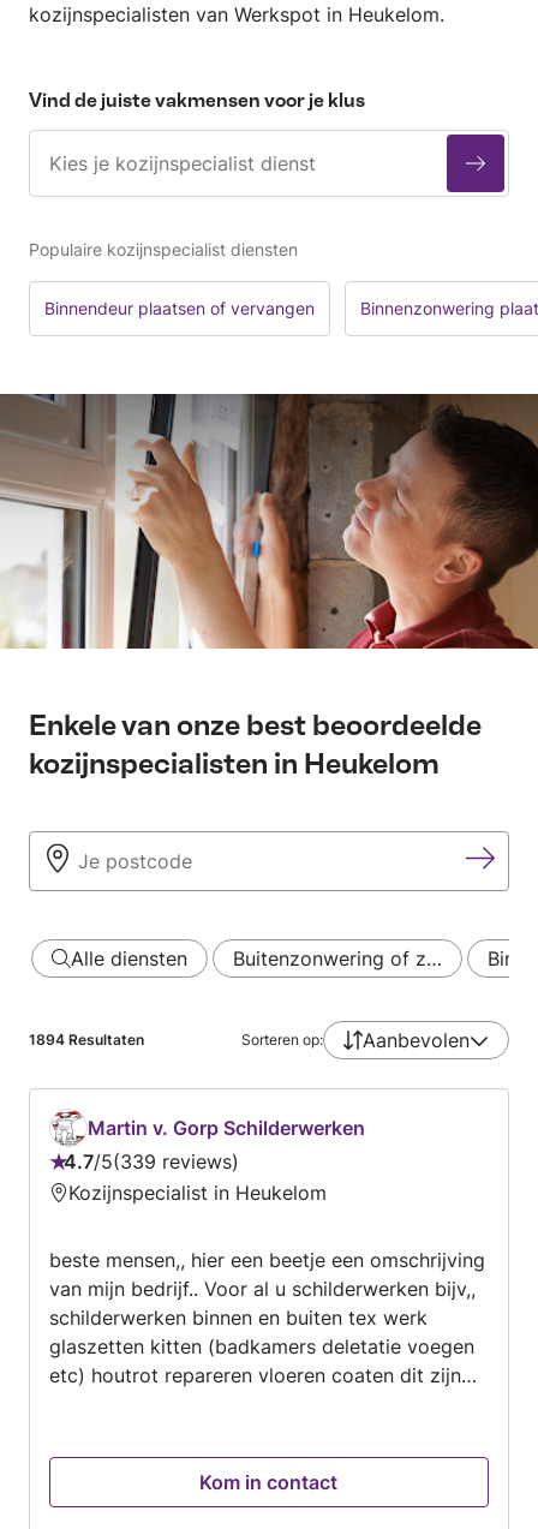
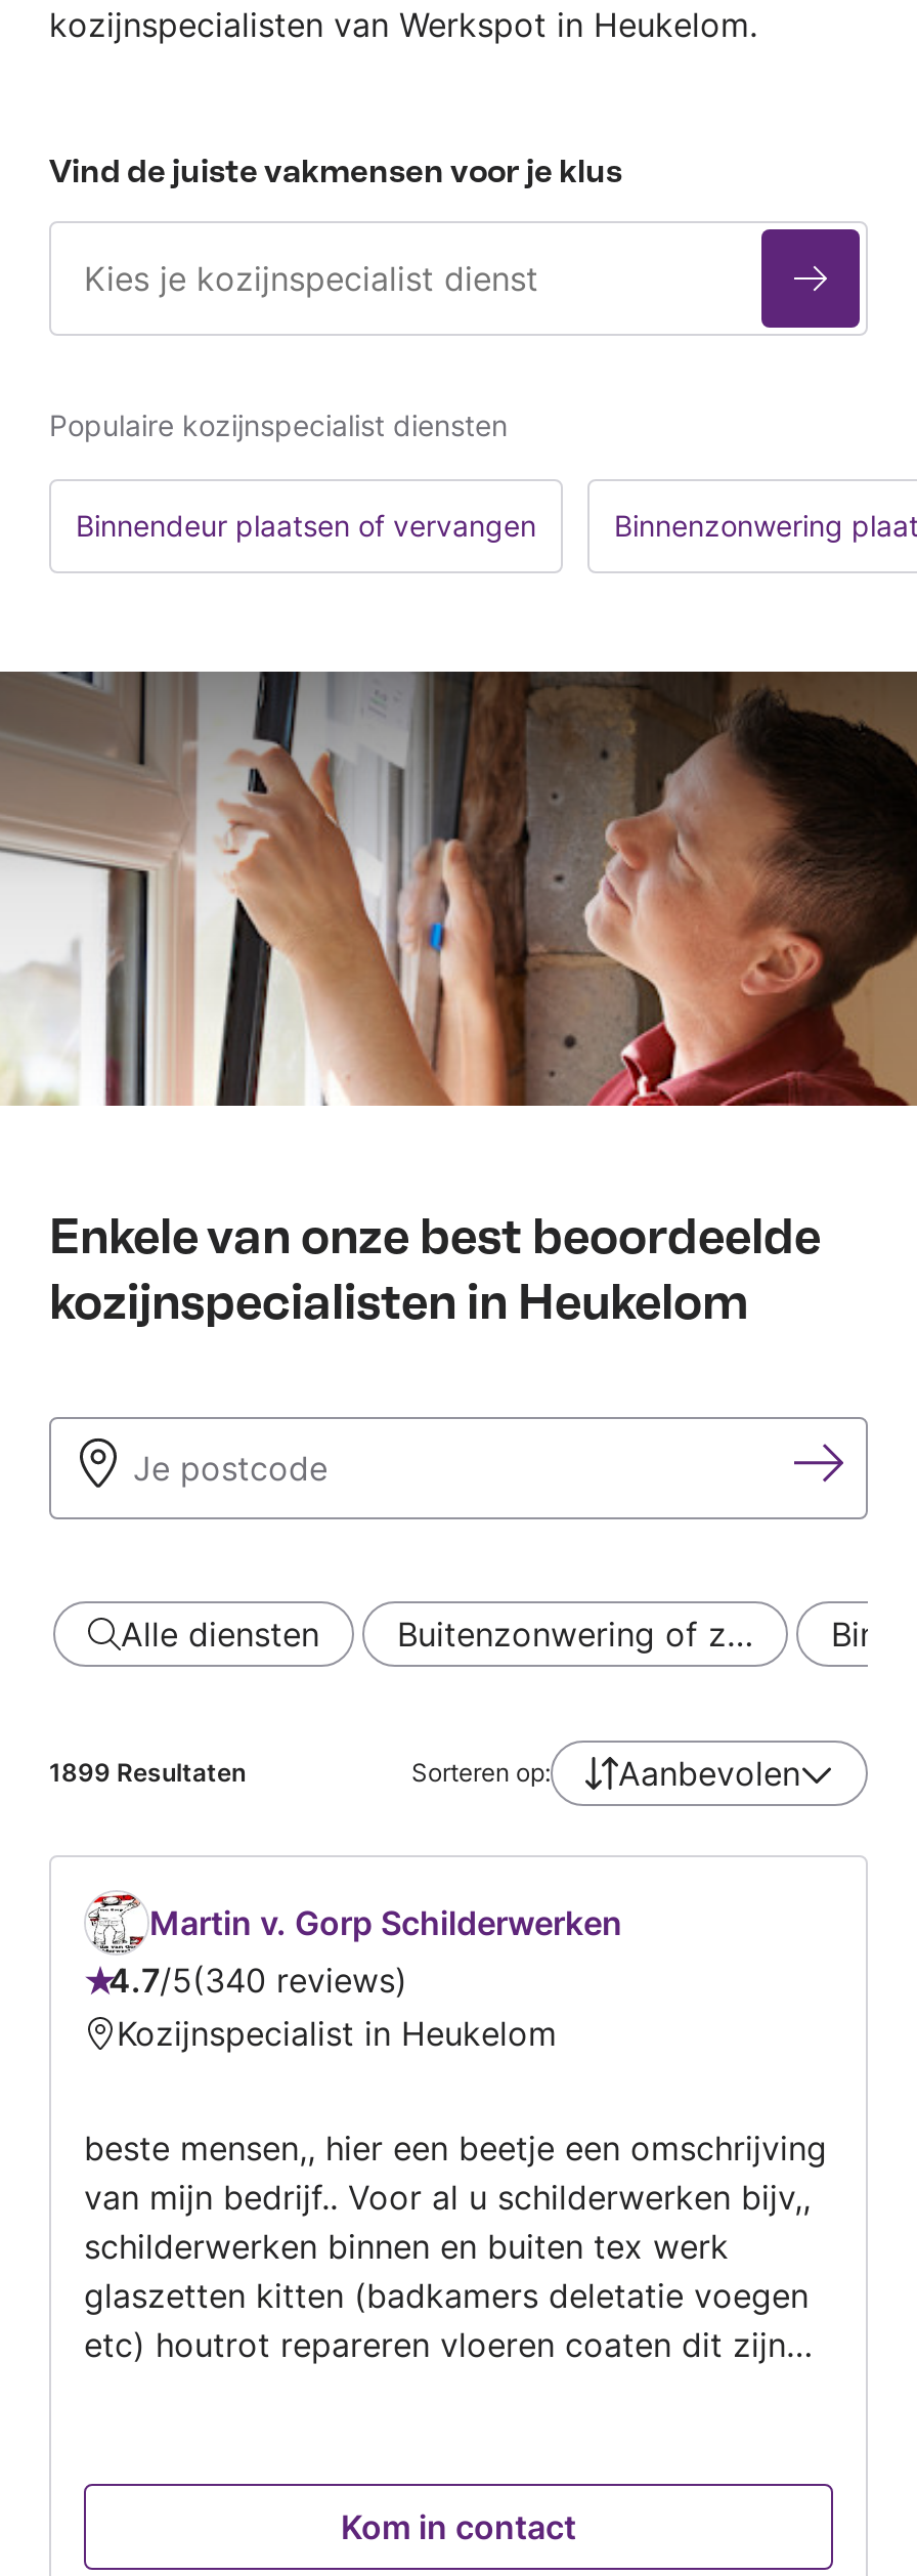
- 1894 Resultaten
+ 1899 Resultaten

- 4.7/5 339 reviews
+ 4.7/5 340 reviews
